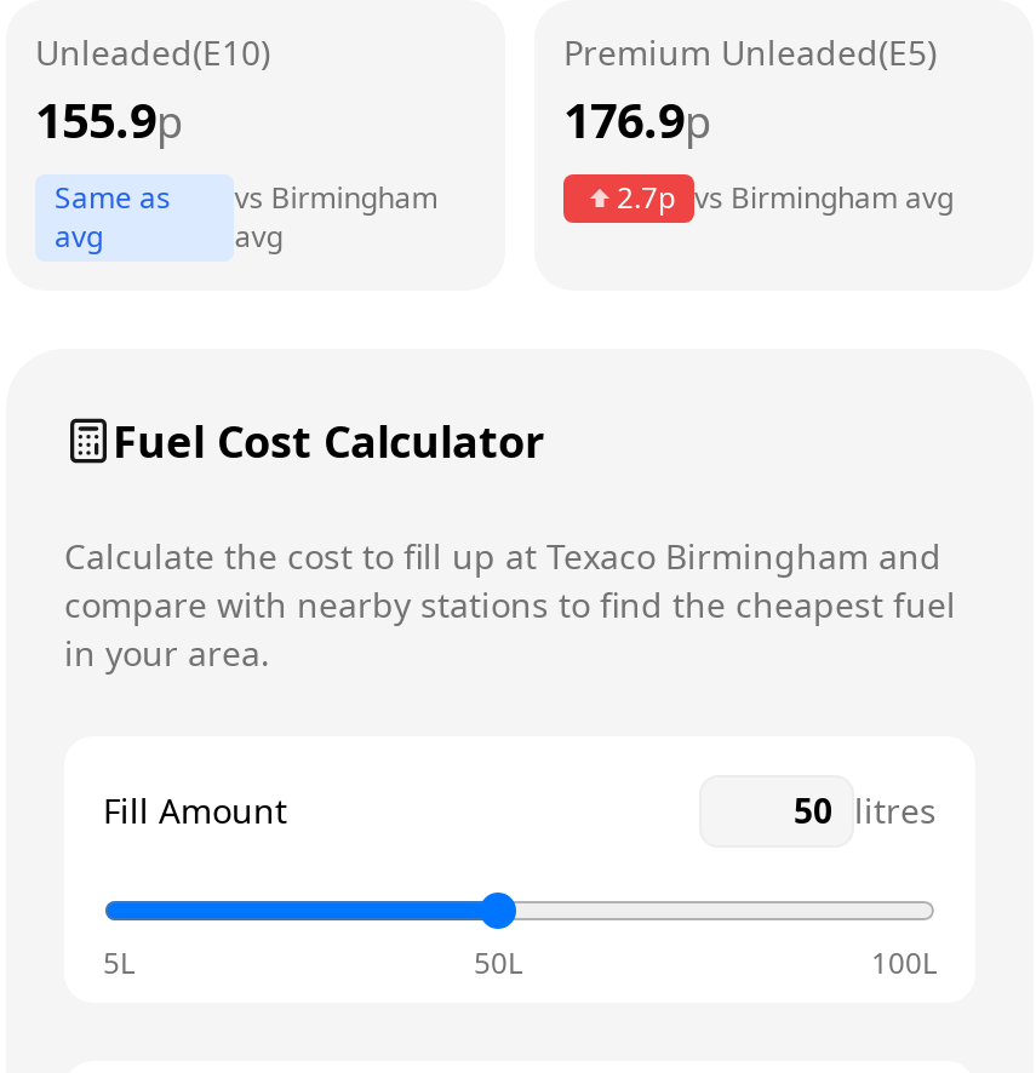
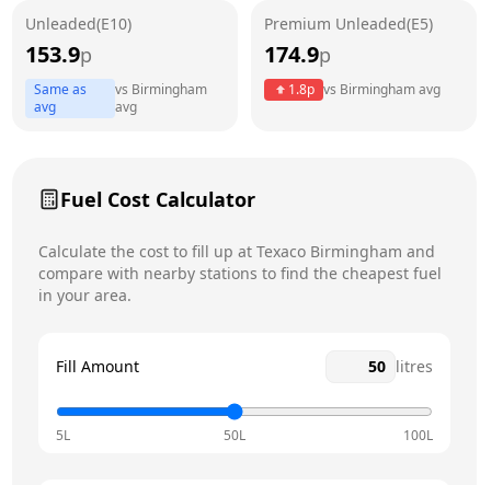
- 155.9p
+ 153.9p

- 176.9p
+ 174.9p

- 2.7p vs Birmingham avg
+ 1.8p vs Birmingham avg
